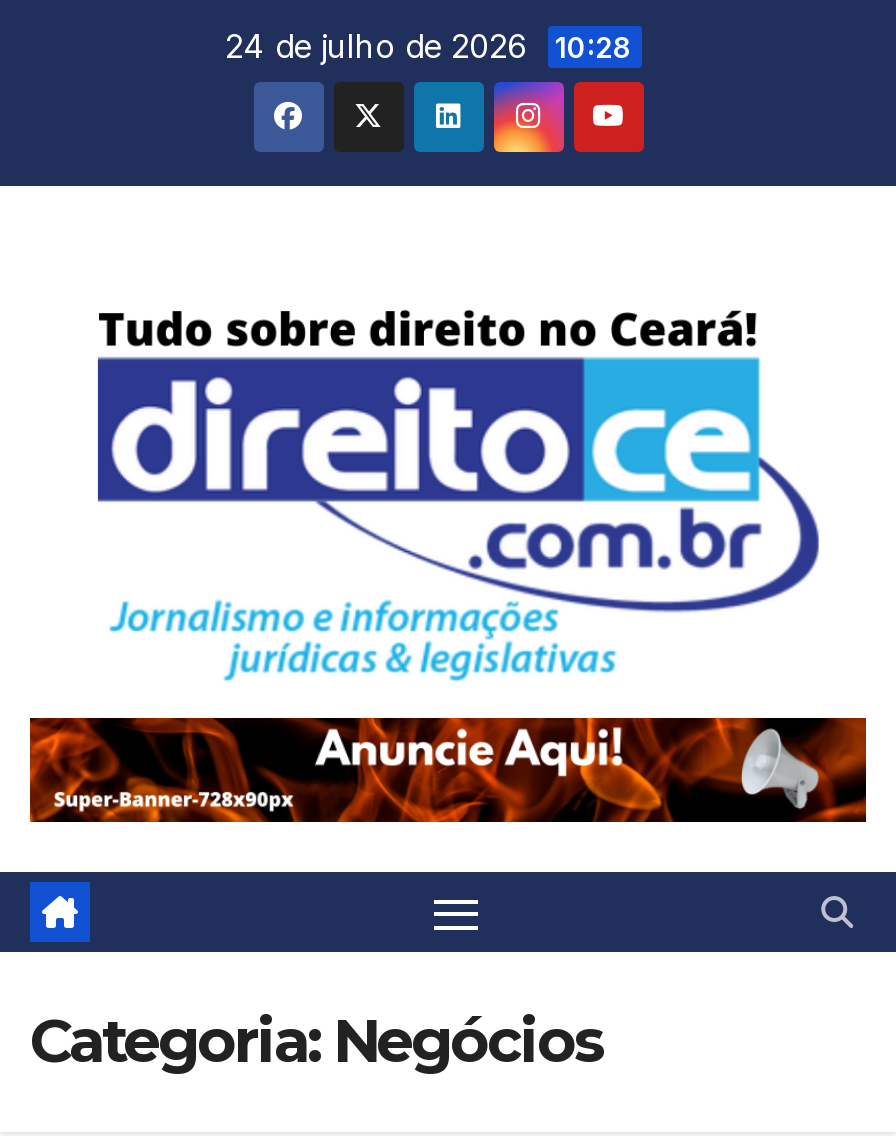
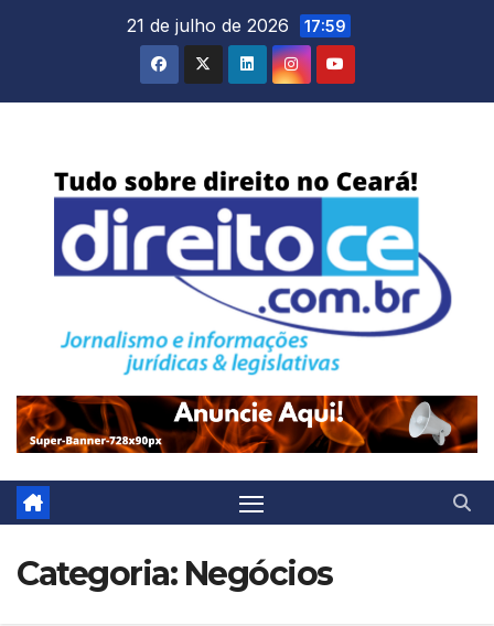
- 24 de julho de 2026 10:28
+ 21 de julho de 2026 17:59
